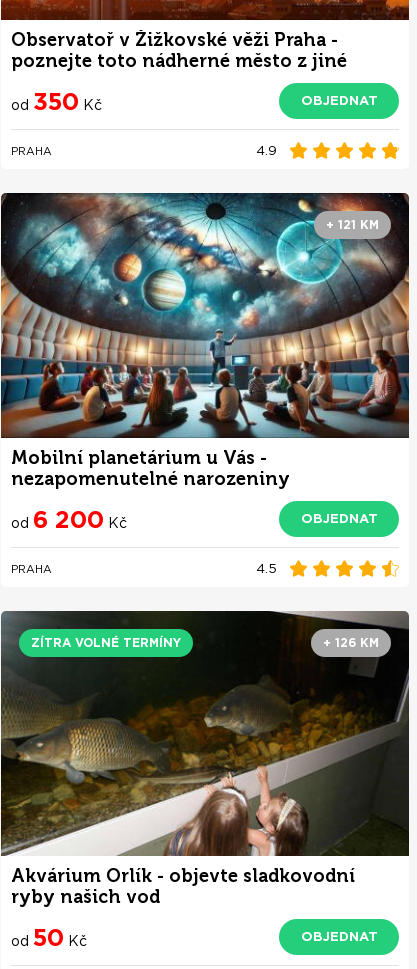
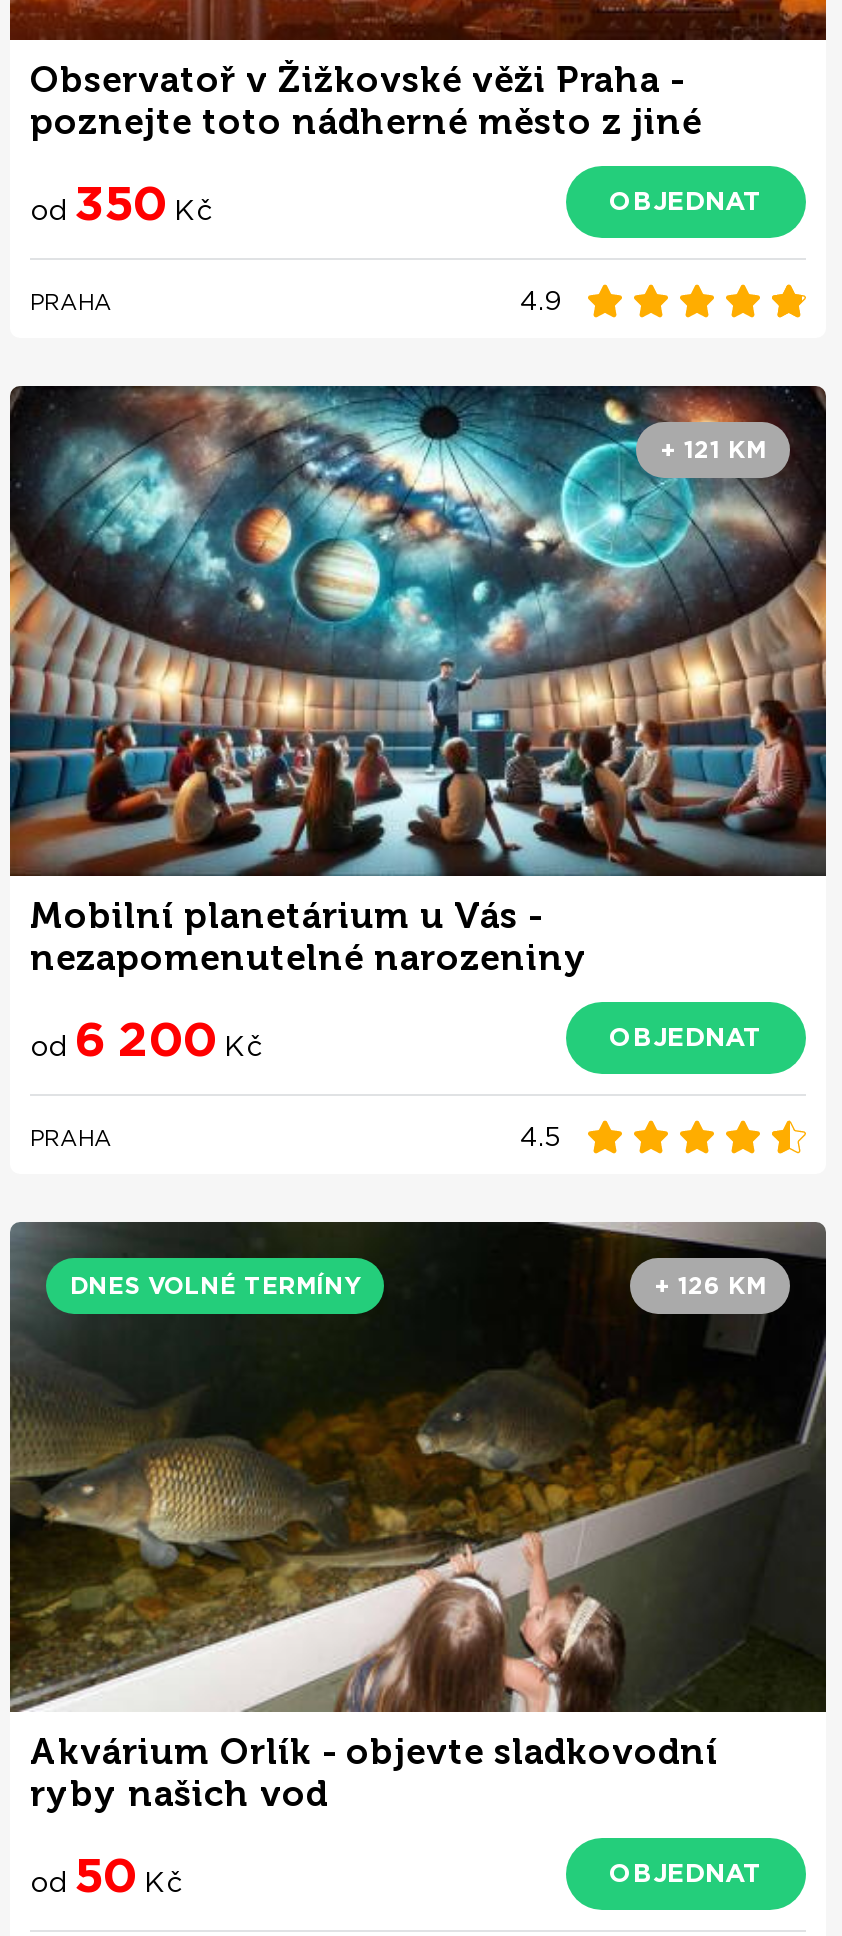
- ZÍTRA VOLNÉ TERMÍNY
+ DNES VOLNÉ TERMÍNY
